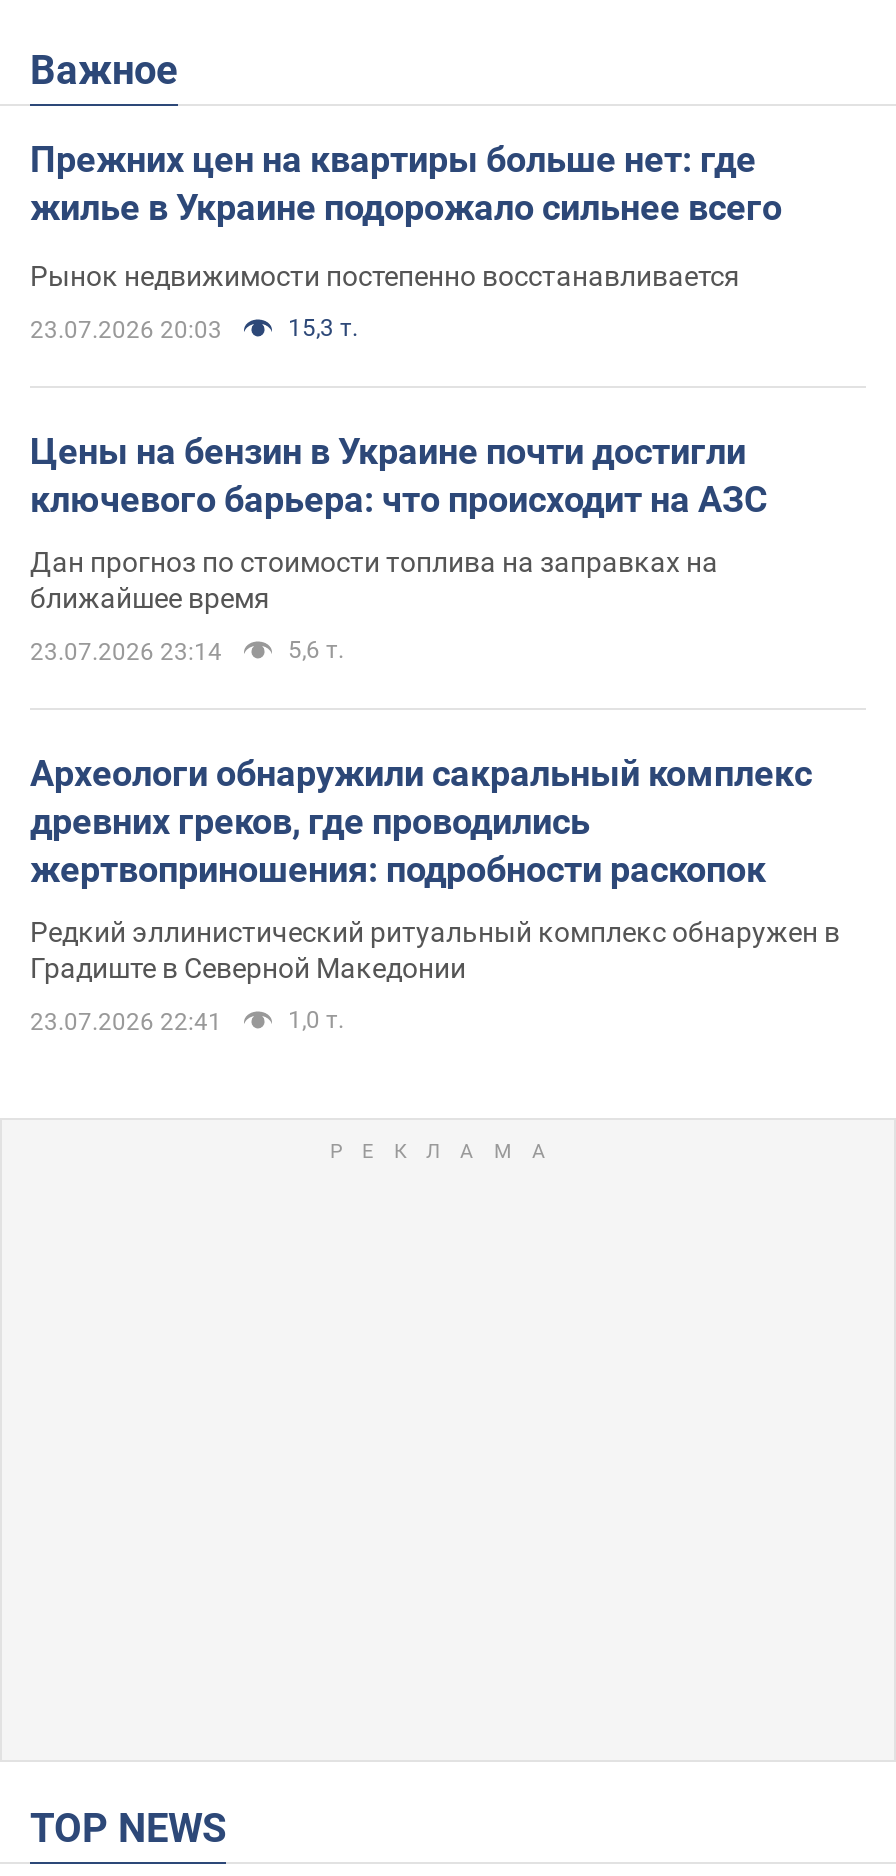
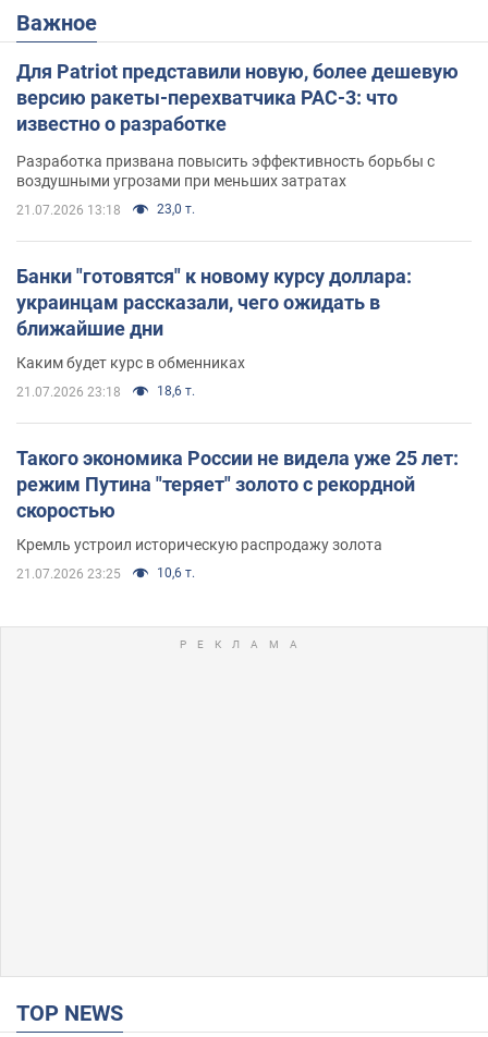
- Прежних цен на квартиры больше нет: где
- жилье в Украине подорожало сильнее всего
+ Для Patriot представили новую, более дешевую
+ версию ракеты-перехватчика PAC-3: что
+ известно о разработке

- Рынок недвижимости постепенно восстанавливается
+ Разработка призвана повысить эффективность борьбы с
+ воздушными угрозами при меньших затратах

- 23.07.2026 20:03
- 15,3 т.
+ 21.07.2026 13:18
+ 23,0 т.

- Цены на бензин в Украине почти достигли
- ключевого барьера: что происходит на АЗС
+ Банки "готовятся" к новому курсу доллара:
+ украинцам рассказали, чего ожидать в
+ ближайшие дни

- Дан прогноз по стоимости топлива на заправках на
- ближайшее время
+ Каким будет курс в обменниках

- 23.07.2026 23:14
- 5,6 т.
+ 21.07.2026 23:18
+ 18,6 т.

- Археологи обнаружили сакральный комплекс
- древних греков, где проводились
- жертвоприношения: подробности раскопок
+ Такого экономика России не видела уже 25 лет:
+ режим Путина "теряет" золото с рекордной
+ скоростью

- Редкий эллинистический ритуальный комплекс обнаружен в
- Градиште в Северной Македонии
+ Кремль устроил историческую распродажу золота

- 23.07.2026 22:41
- 1,0 т.
+ 21.07.2026 23:25
+ 10,6 т.
